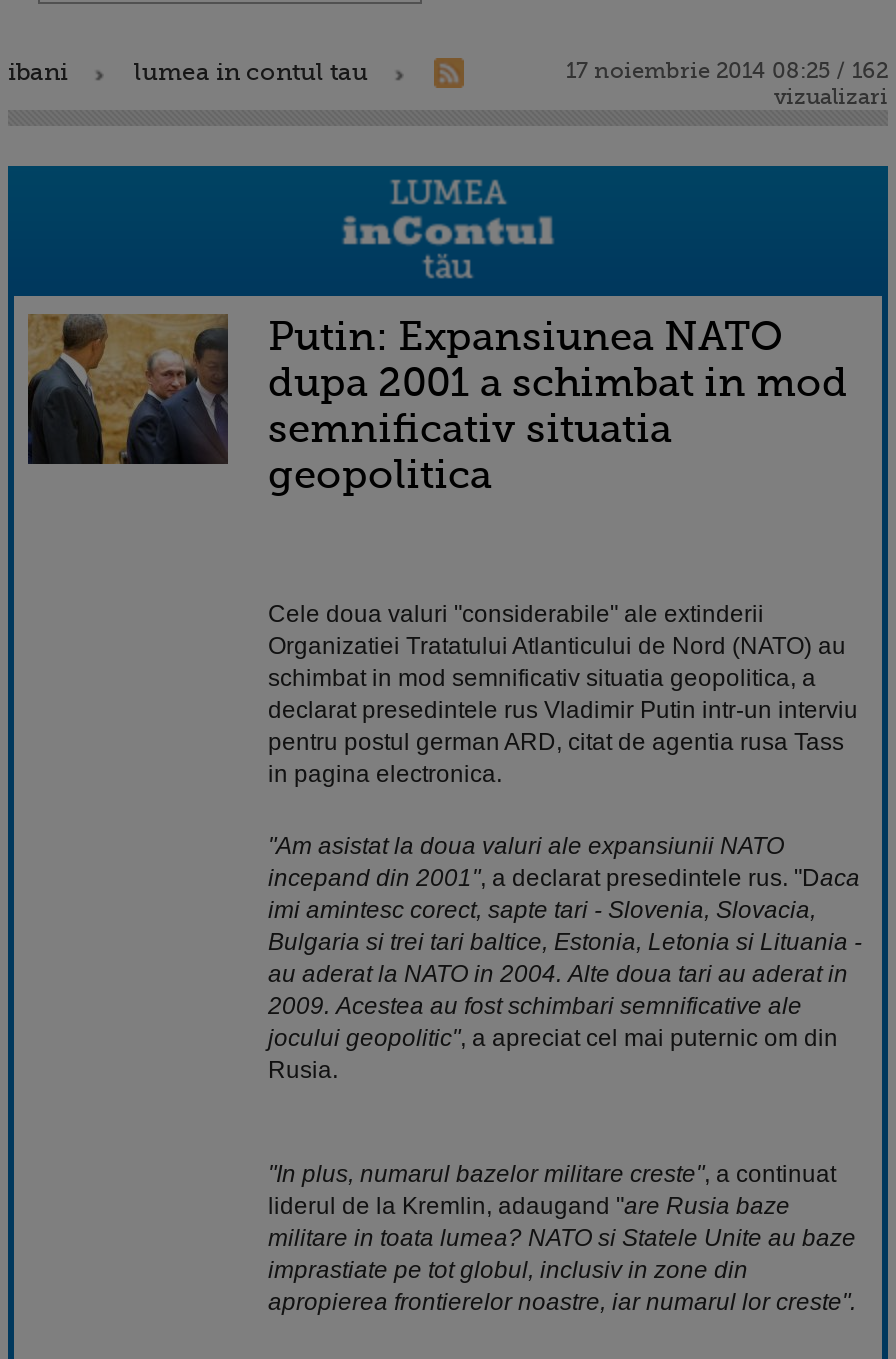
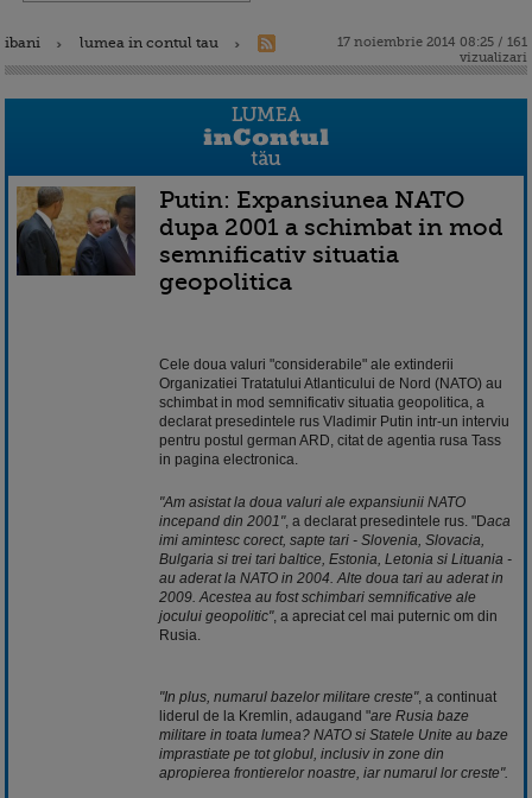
- 17 noiembrie 2014 08:25 / 162
+ 17 noiembrie 2014 08:25 / 161
